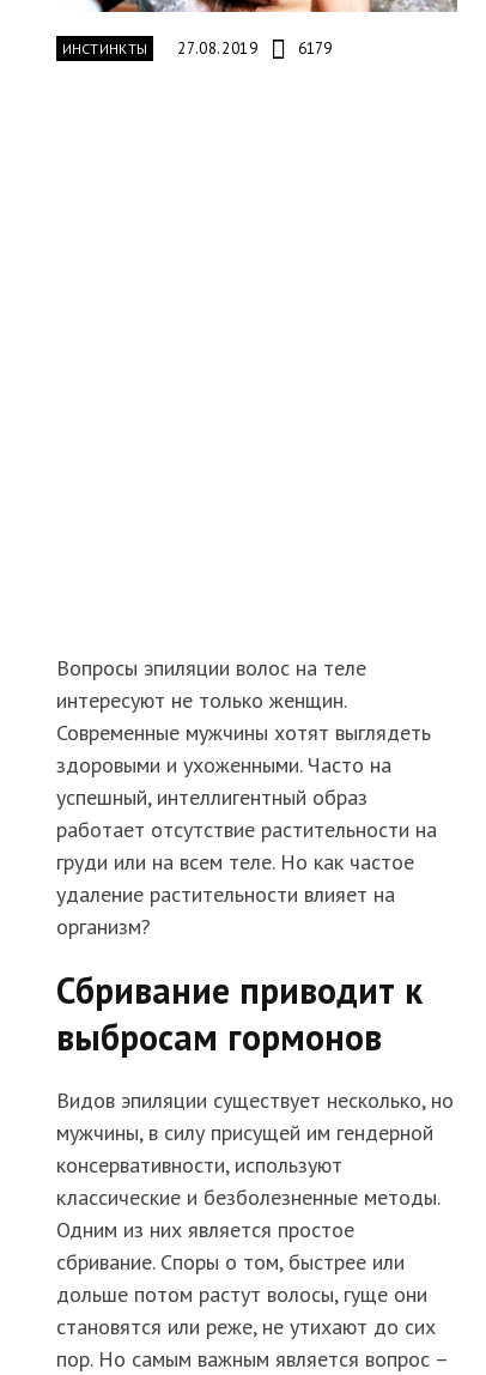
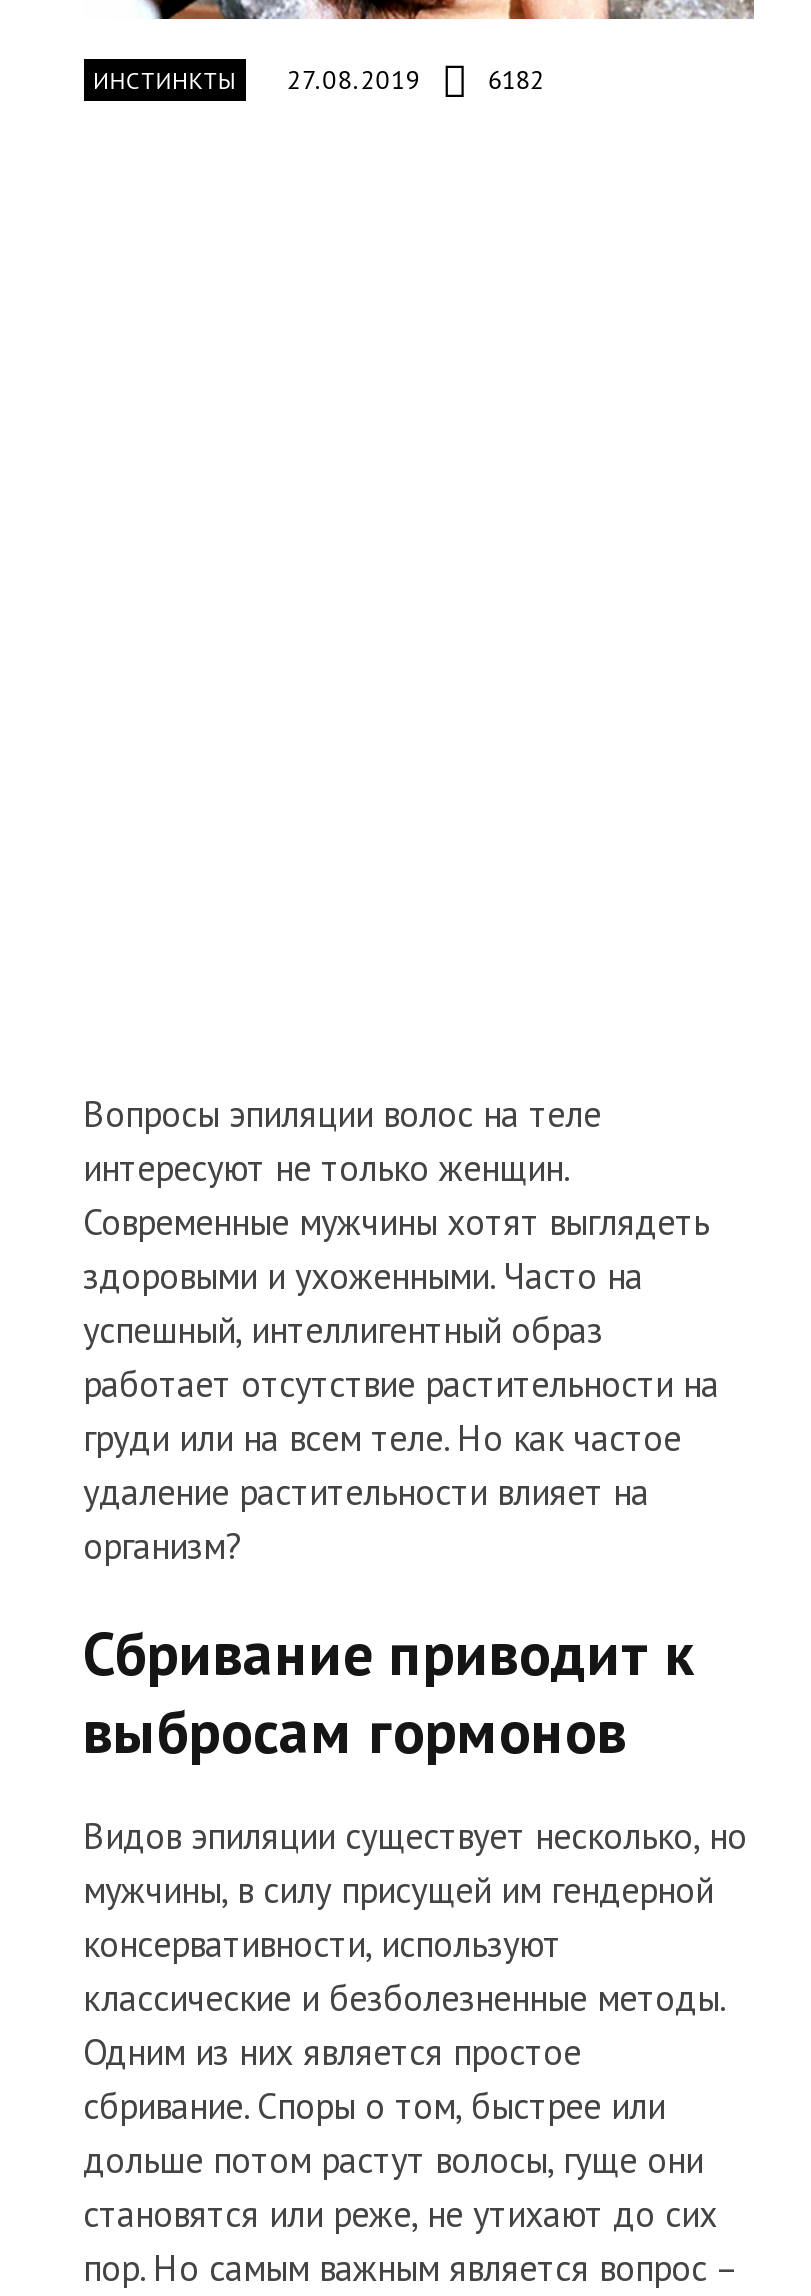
- ИНСТИНКТЫ 27.08.2019 6179
+ ИНСТИНКТЫ 27.08.2019 6182
